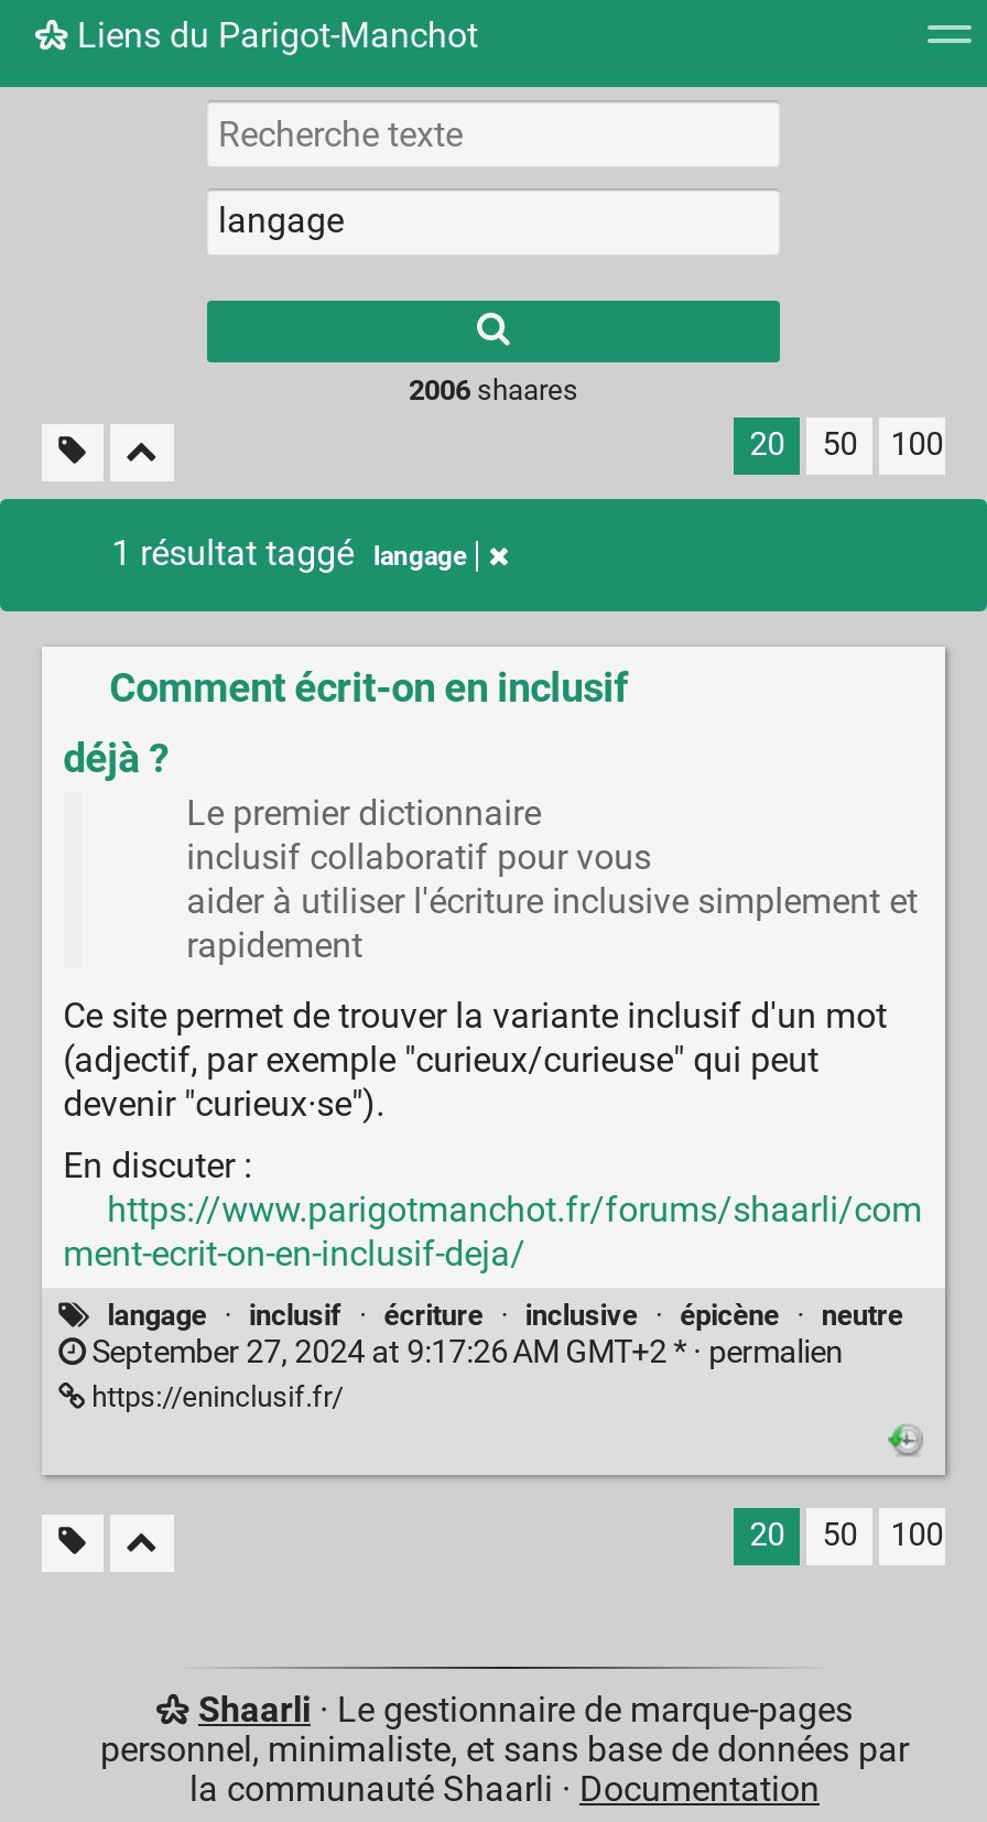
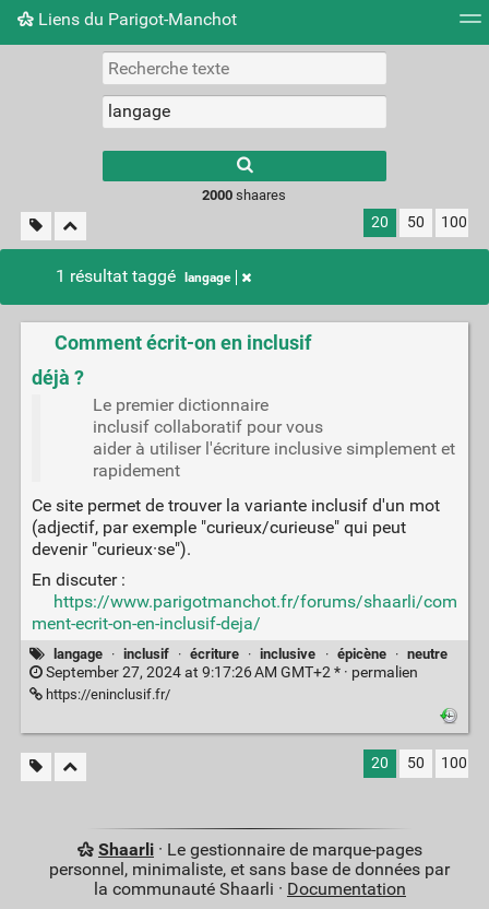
- 2006 shaares
+ 2000 shaares
